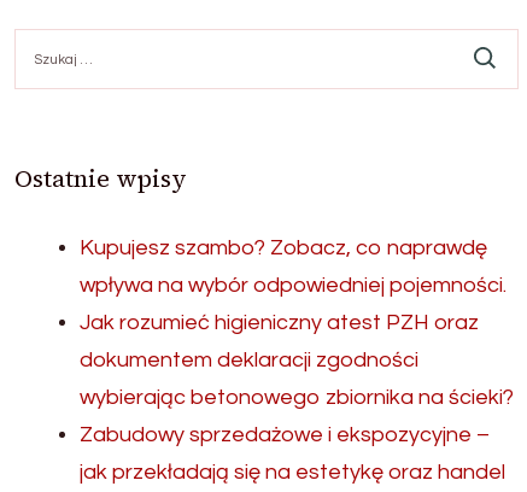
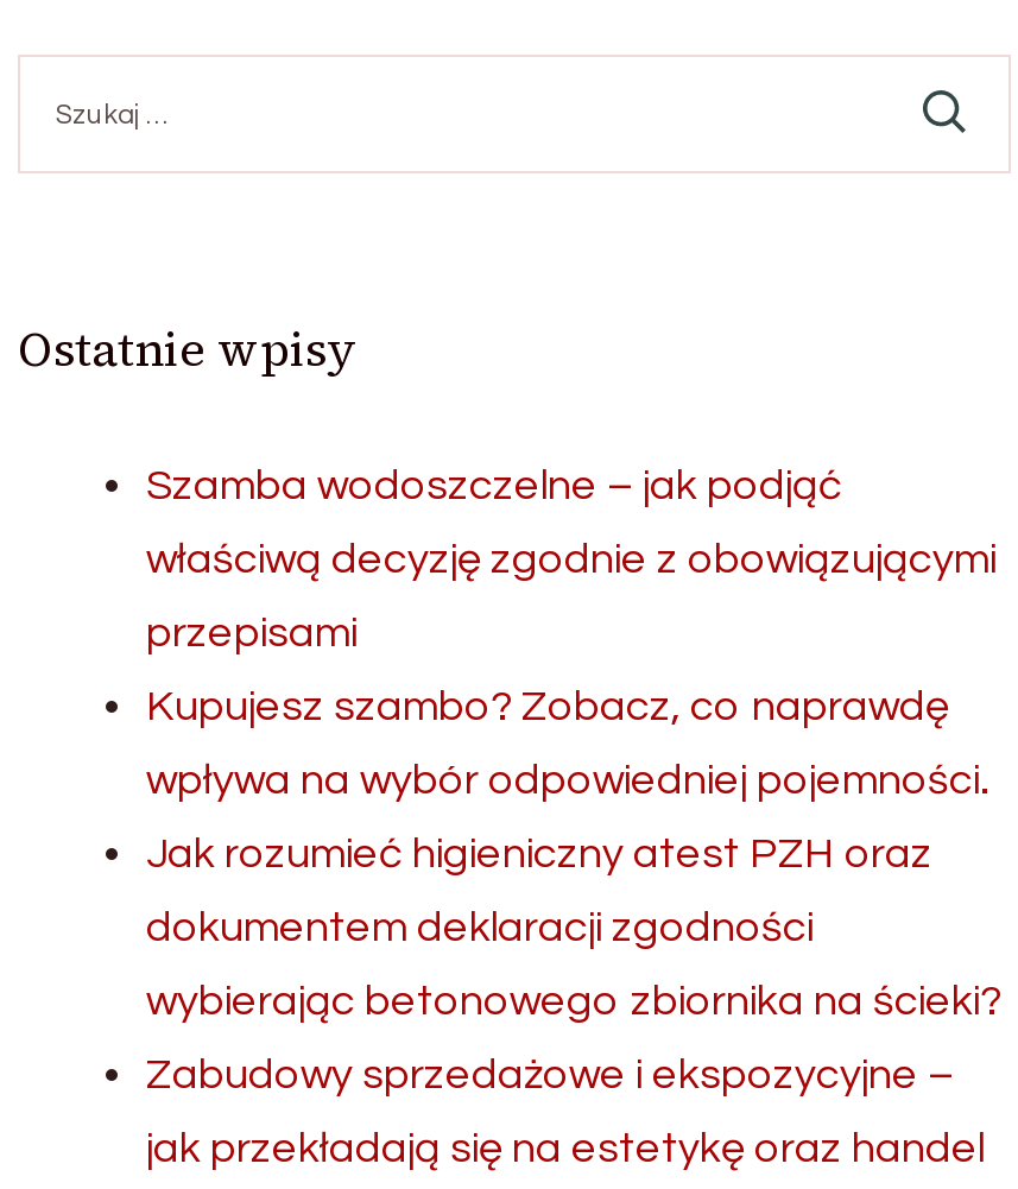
+ Szamba wodoszczelne – jak podjąć
+ właściwą decyzję zgodnie z obowiązującymi
+ przepisami
